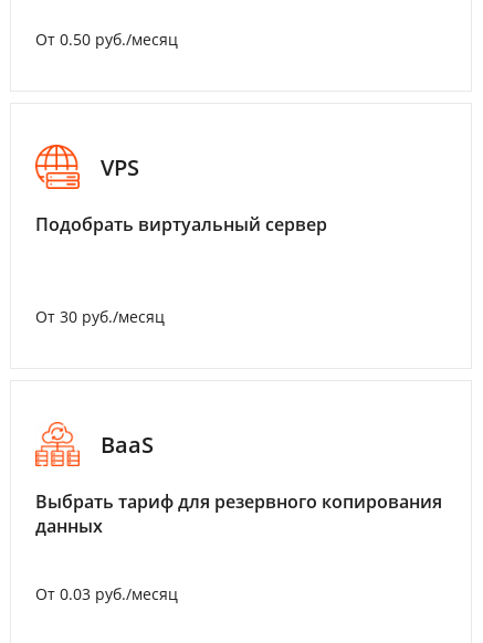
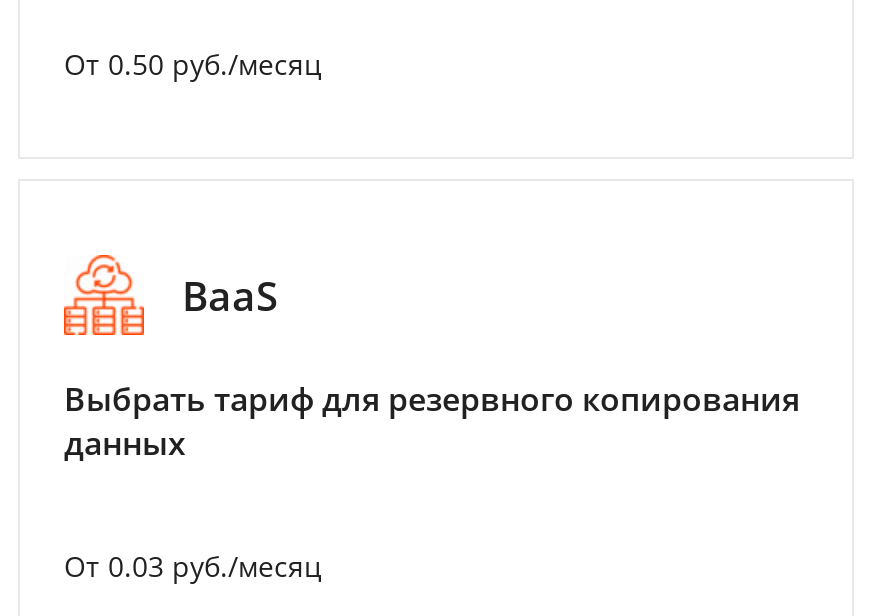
- [image]
- VPS
- Подобрать виртуальный сервер

- От 30 руб./месяц
